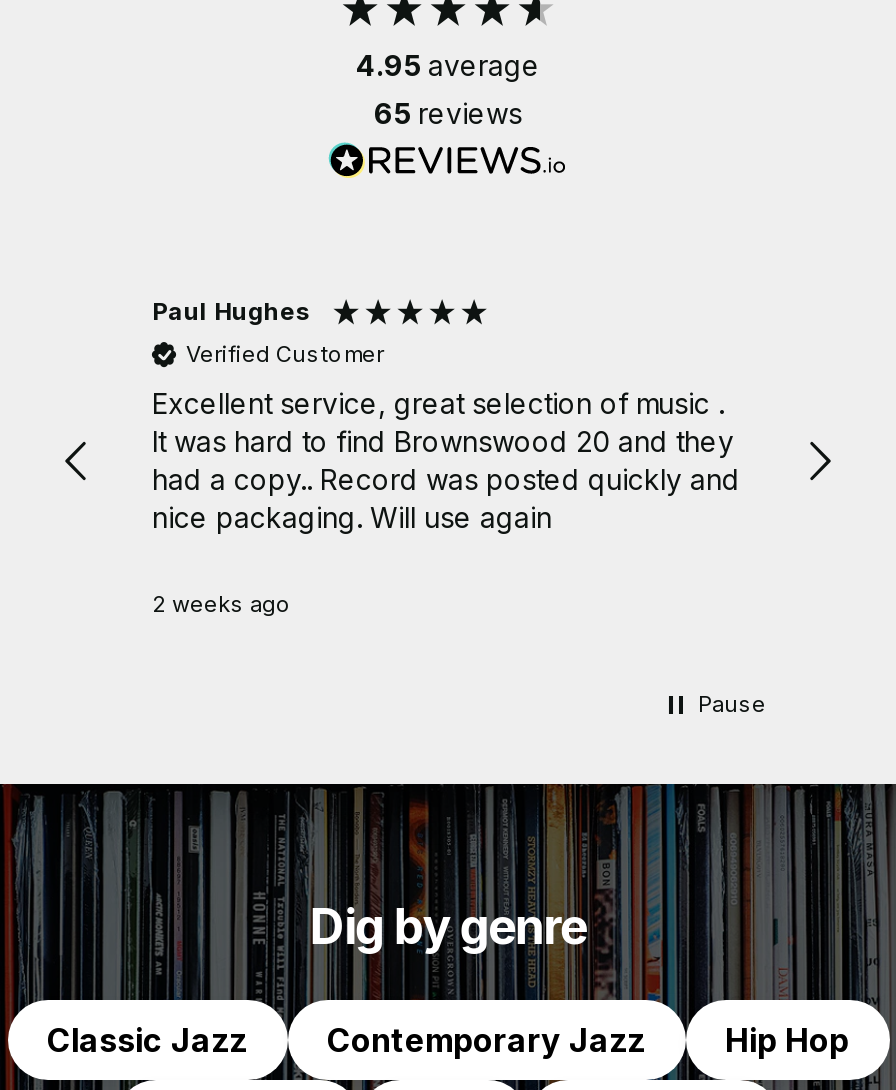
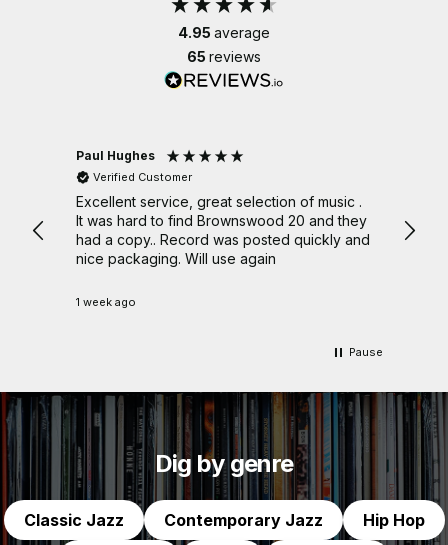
- 2 weeks ago
+ 1 week ago
